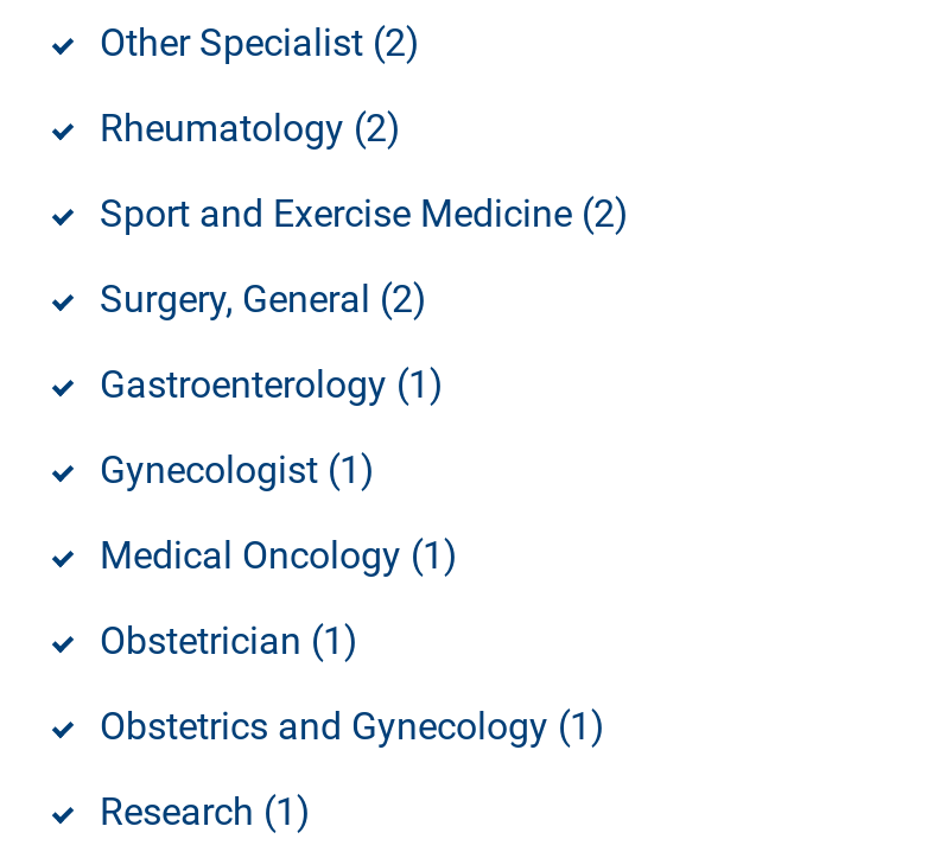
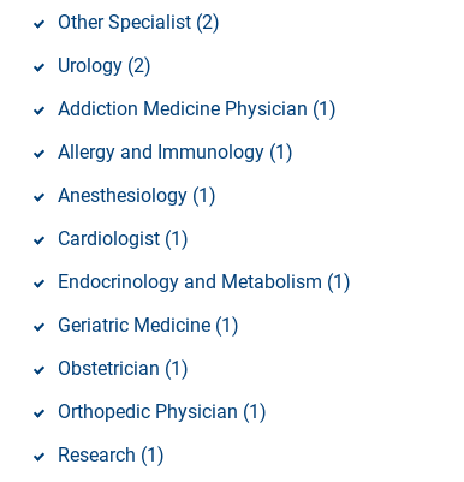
- Rheumatology (2)
- Sport and Exercise Medicine (2)
- Surgery, General (2)
- Gastroenterology (1)
- Gynecologist (1)
- Medical Oncology (1)
+ Urology (2)
+ Addiction Medicine Physician (1)
+ Allergy and Immunology (1)
+ Anesthesiology (1)
+ Cardiologist (1)
+ Endocrinology and Metabolism (1)
+ Geriatric Medicine (1)

- Obstetrics and Gynecology (1)
+ Orthopedic Physician (1)
